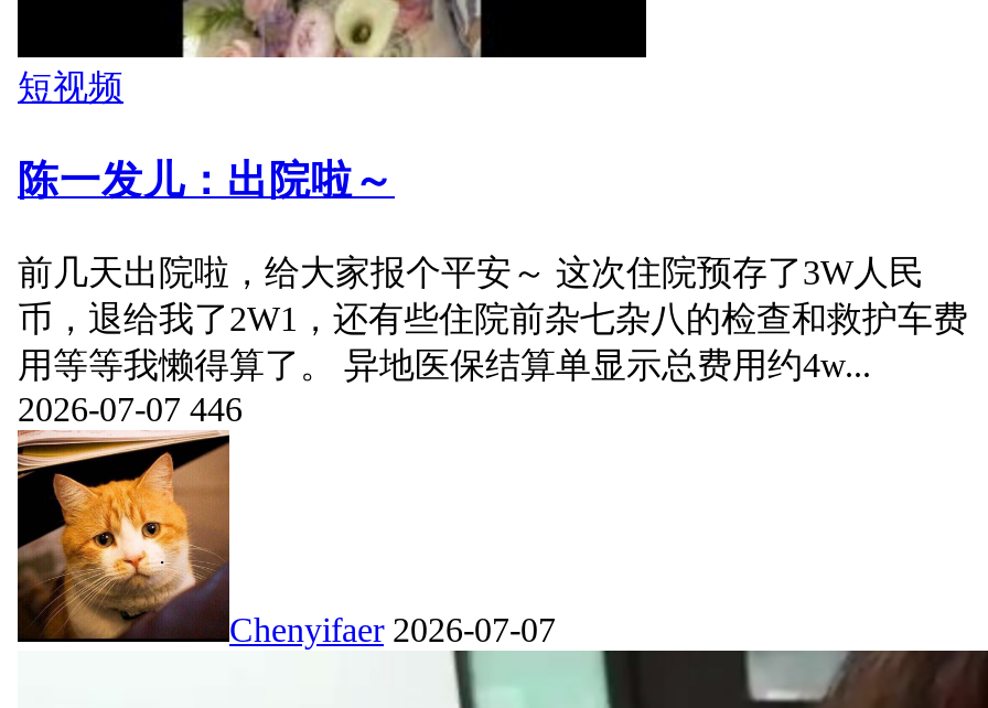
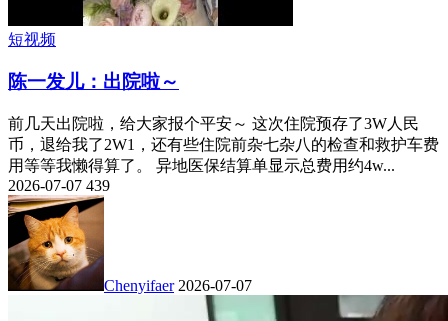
- 2026-07-07 446
+ 2026-07-07 439
